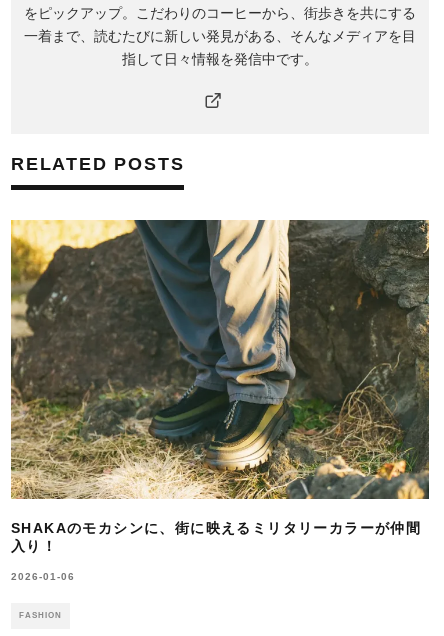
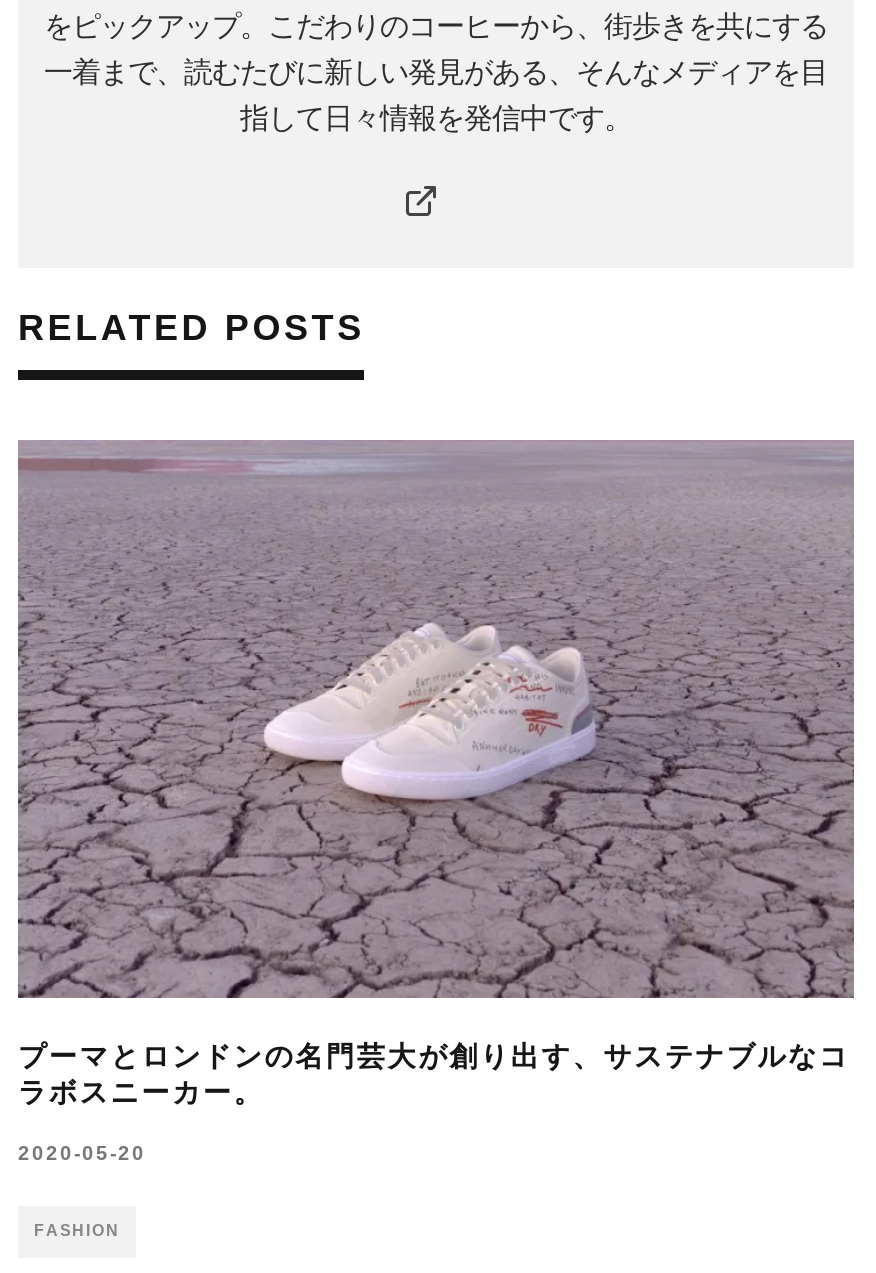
- [image]
- SHAKAのモカシンに、街に映えるミリタリーカラーが仲間
- 入り！
+ [image]
+ プーマとロンドンの名門芸大が創り出す、サステナブルなコ
+ ラボスニーカー。

- 2026-01-06
+ 2020-05-20
